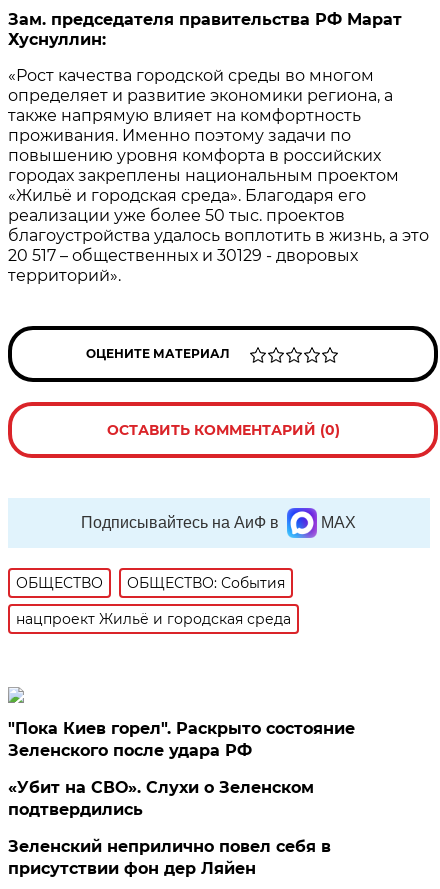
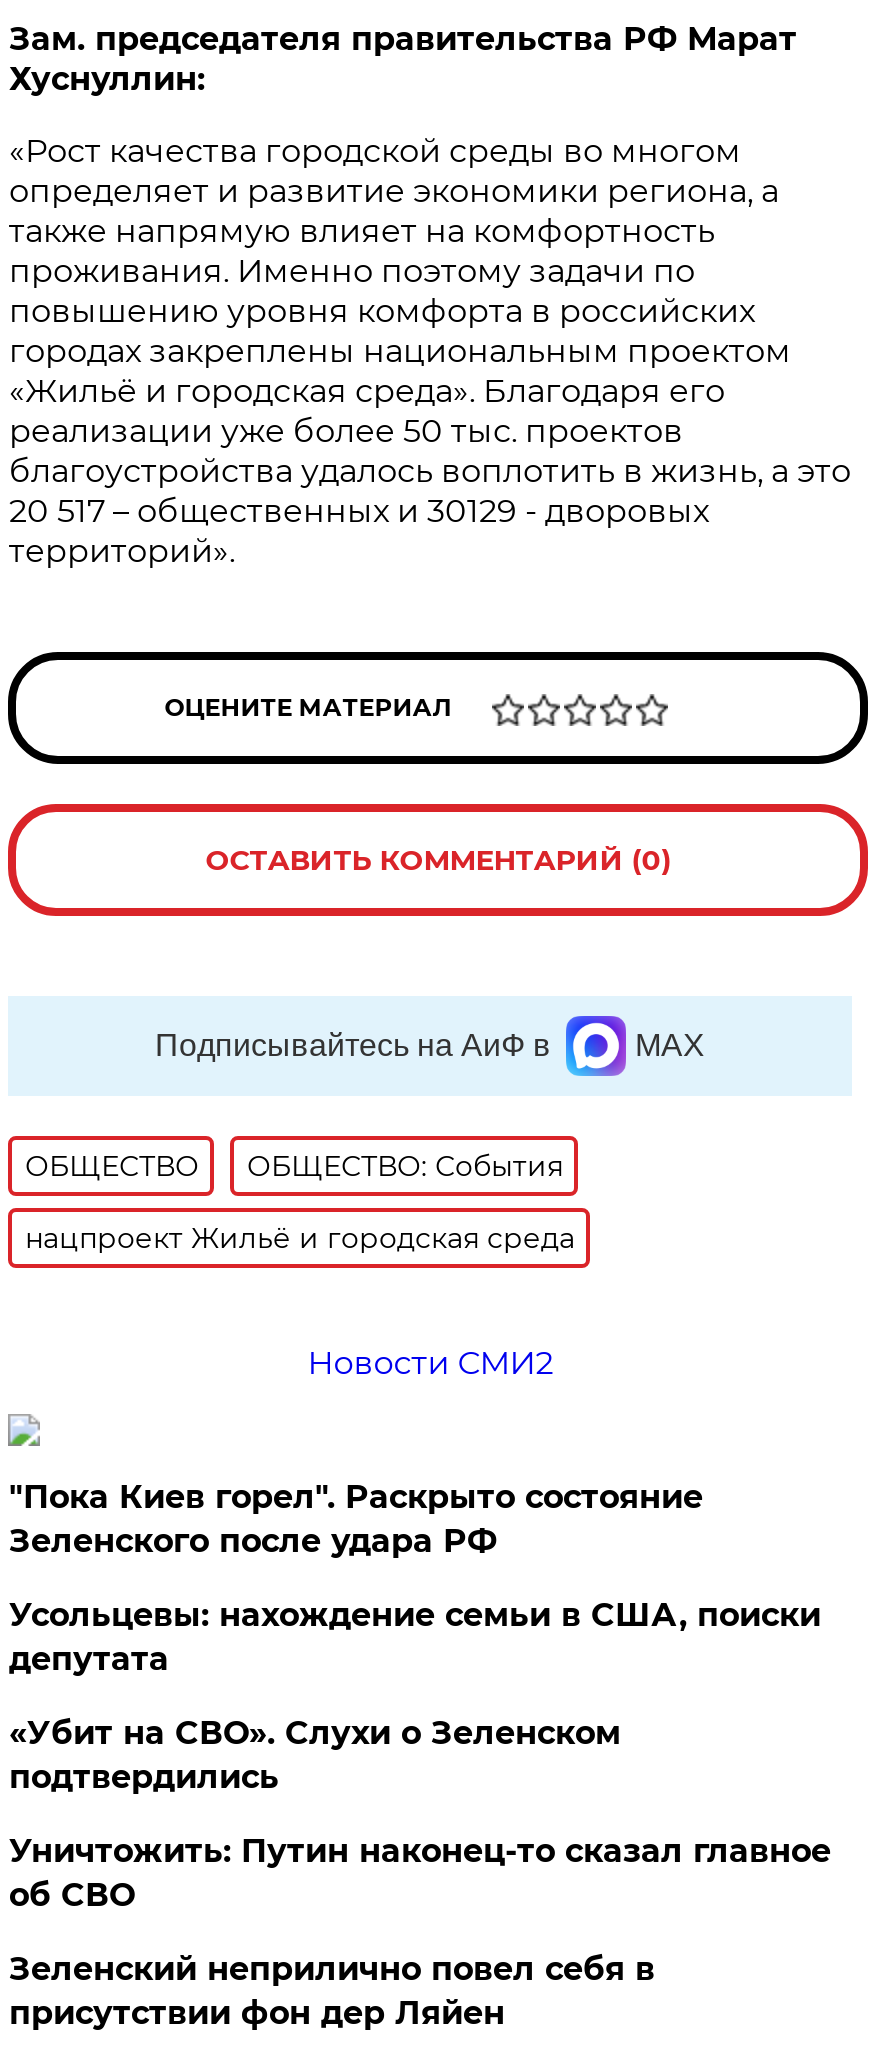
+ Новости СМИ2

+ Усольцевы: нахождение семьи в США, поиски
+ депутата

+ Уничтожить: Путин наконец-то сказал главное
+ об СВО
